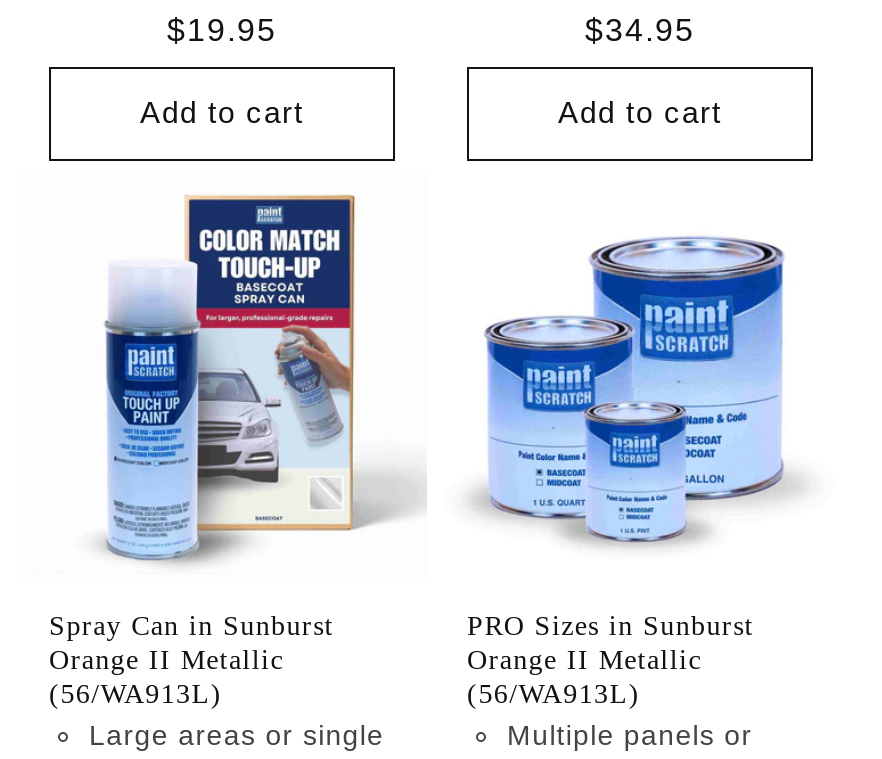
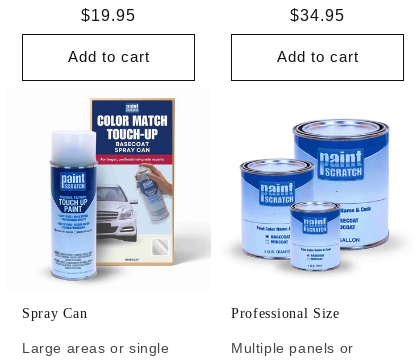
- Spray Can in Sunburst
- Orange II Metallic
- (56/WA913L)
+ Spray Can

- PRO Sizes in Sunburst
- Orange II Metallic
- (56/WA913L)
+ Professional Size
